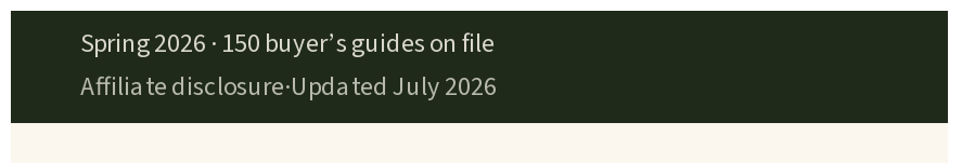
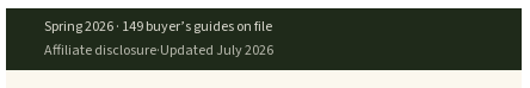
- Spring 2026 · 150 buyer’s guides on file
+ Spring 2026 · 149 buyer’s guides on file
